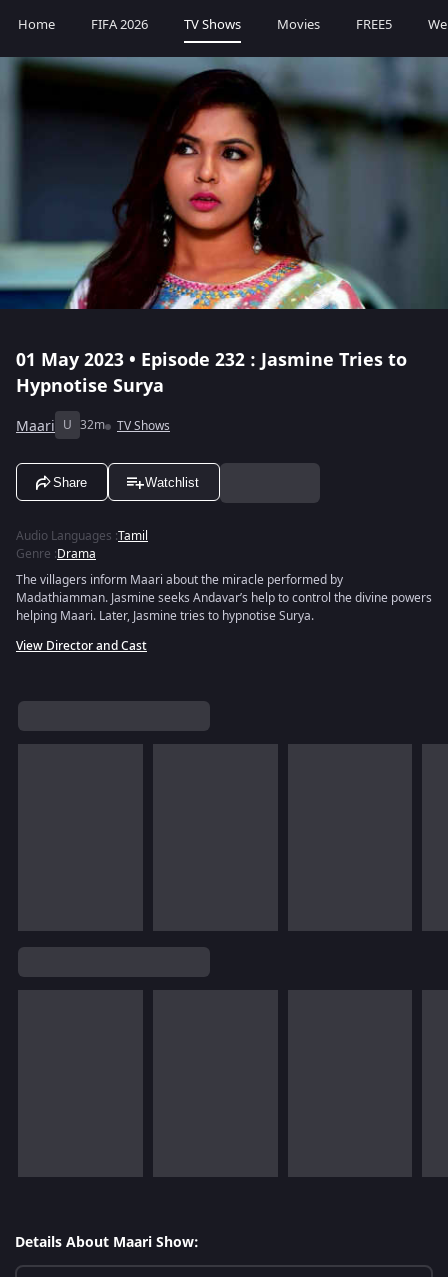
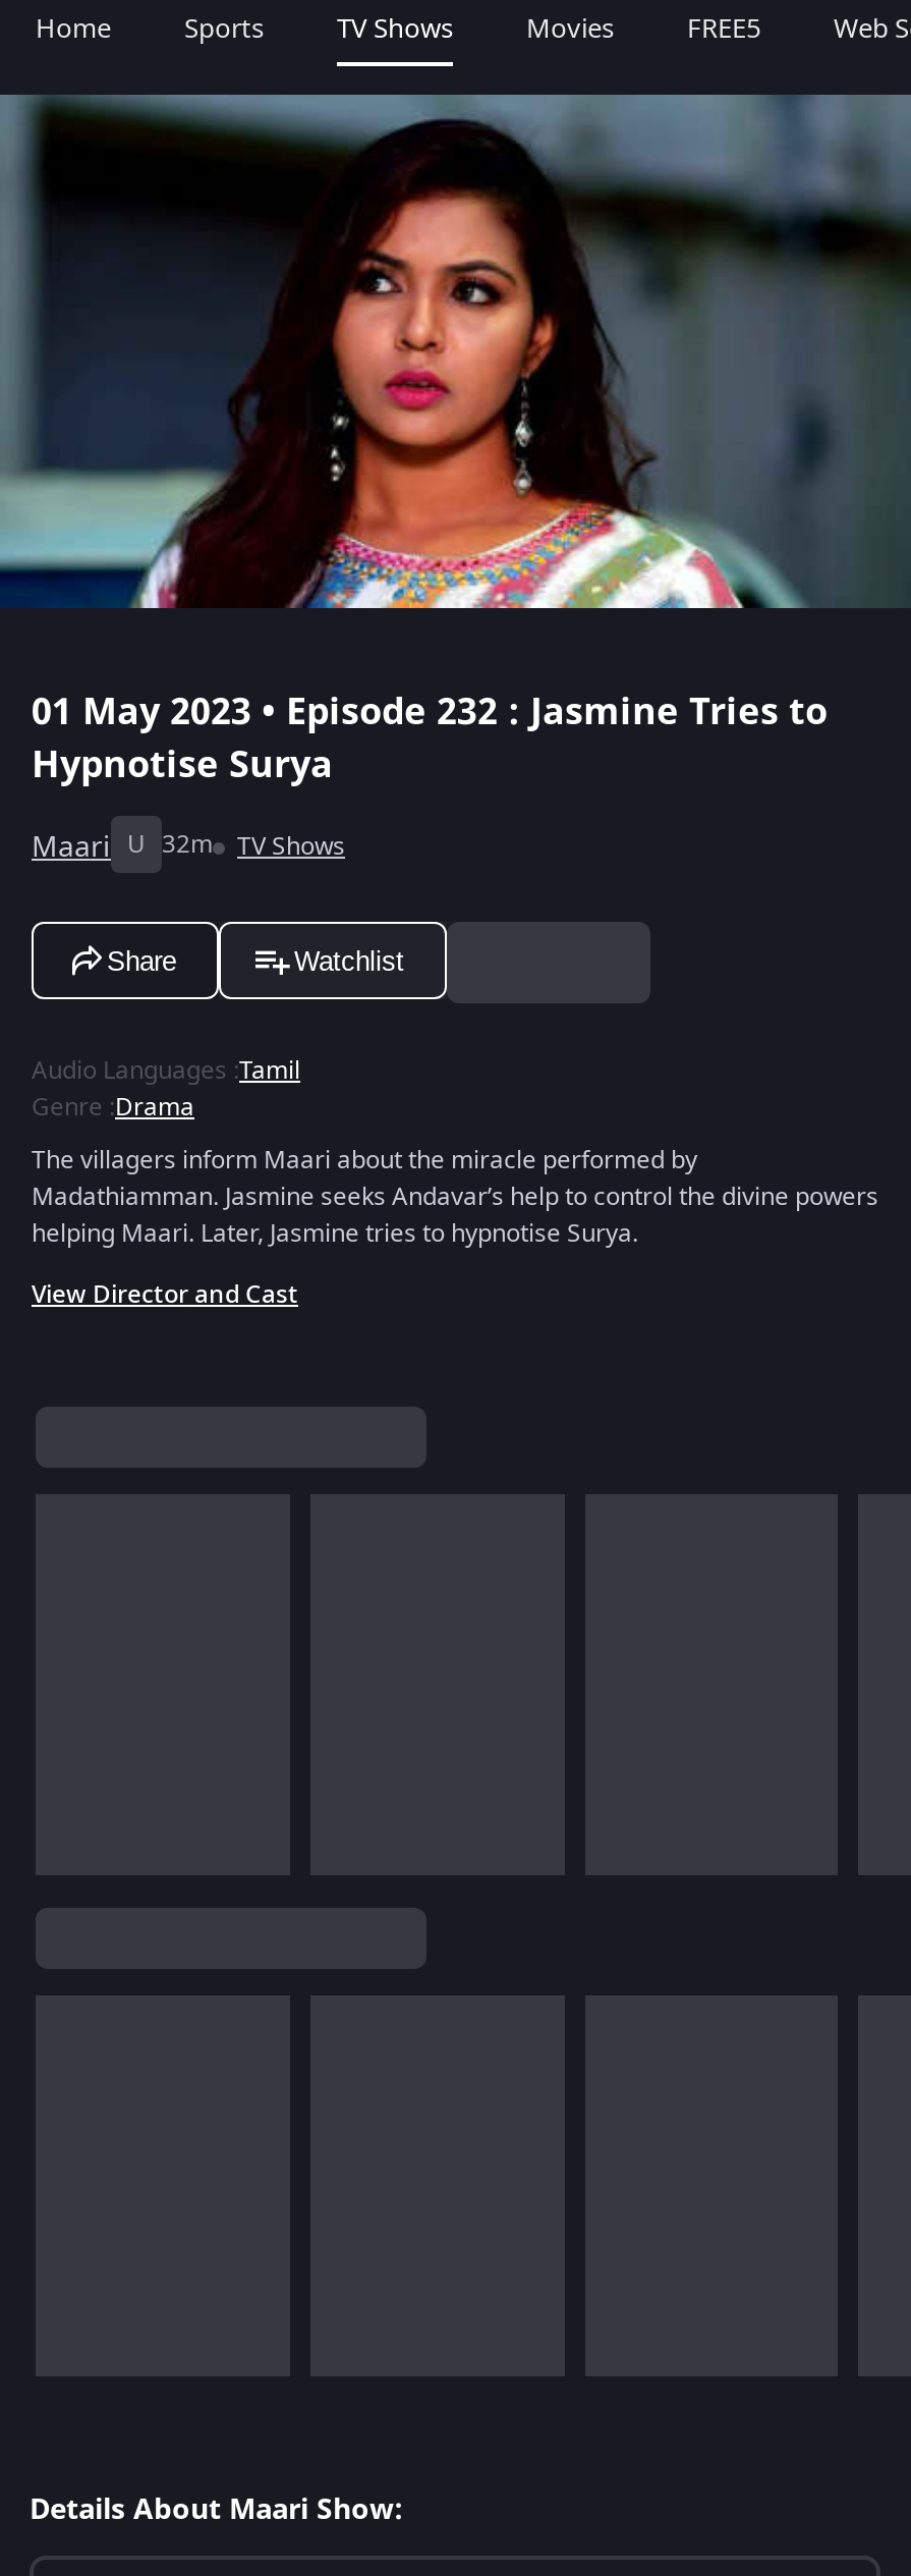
- FIFA 2026
+ Sports
